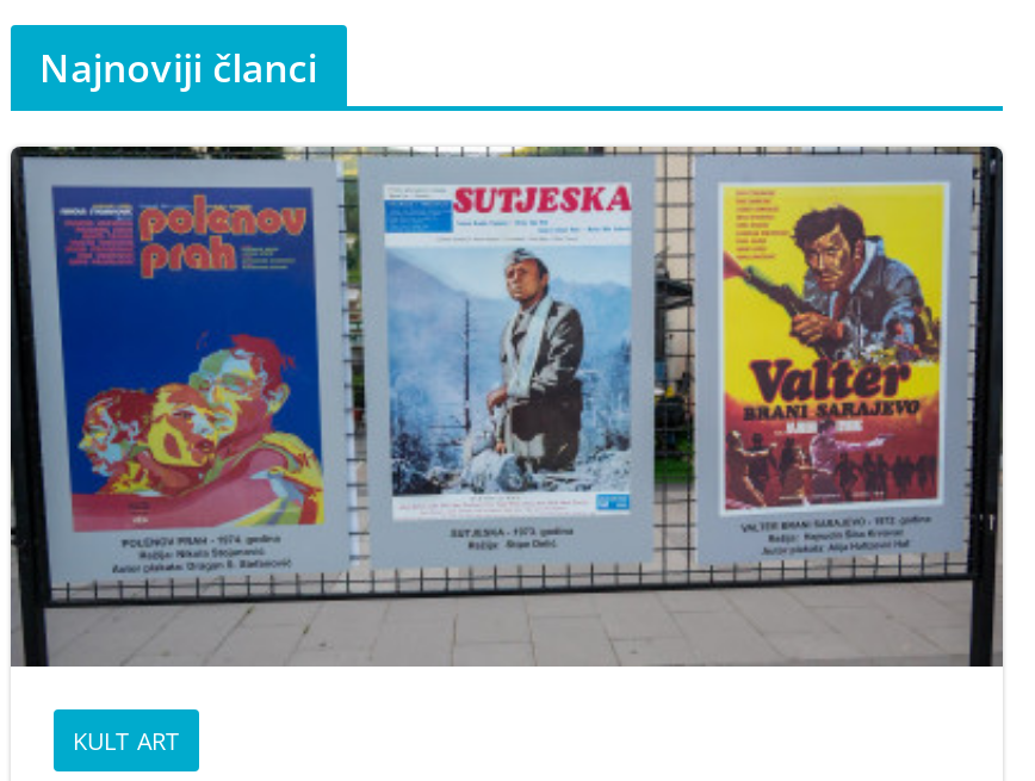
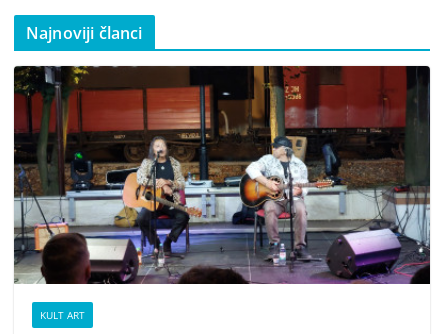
- [image]
+ [image]
